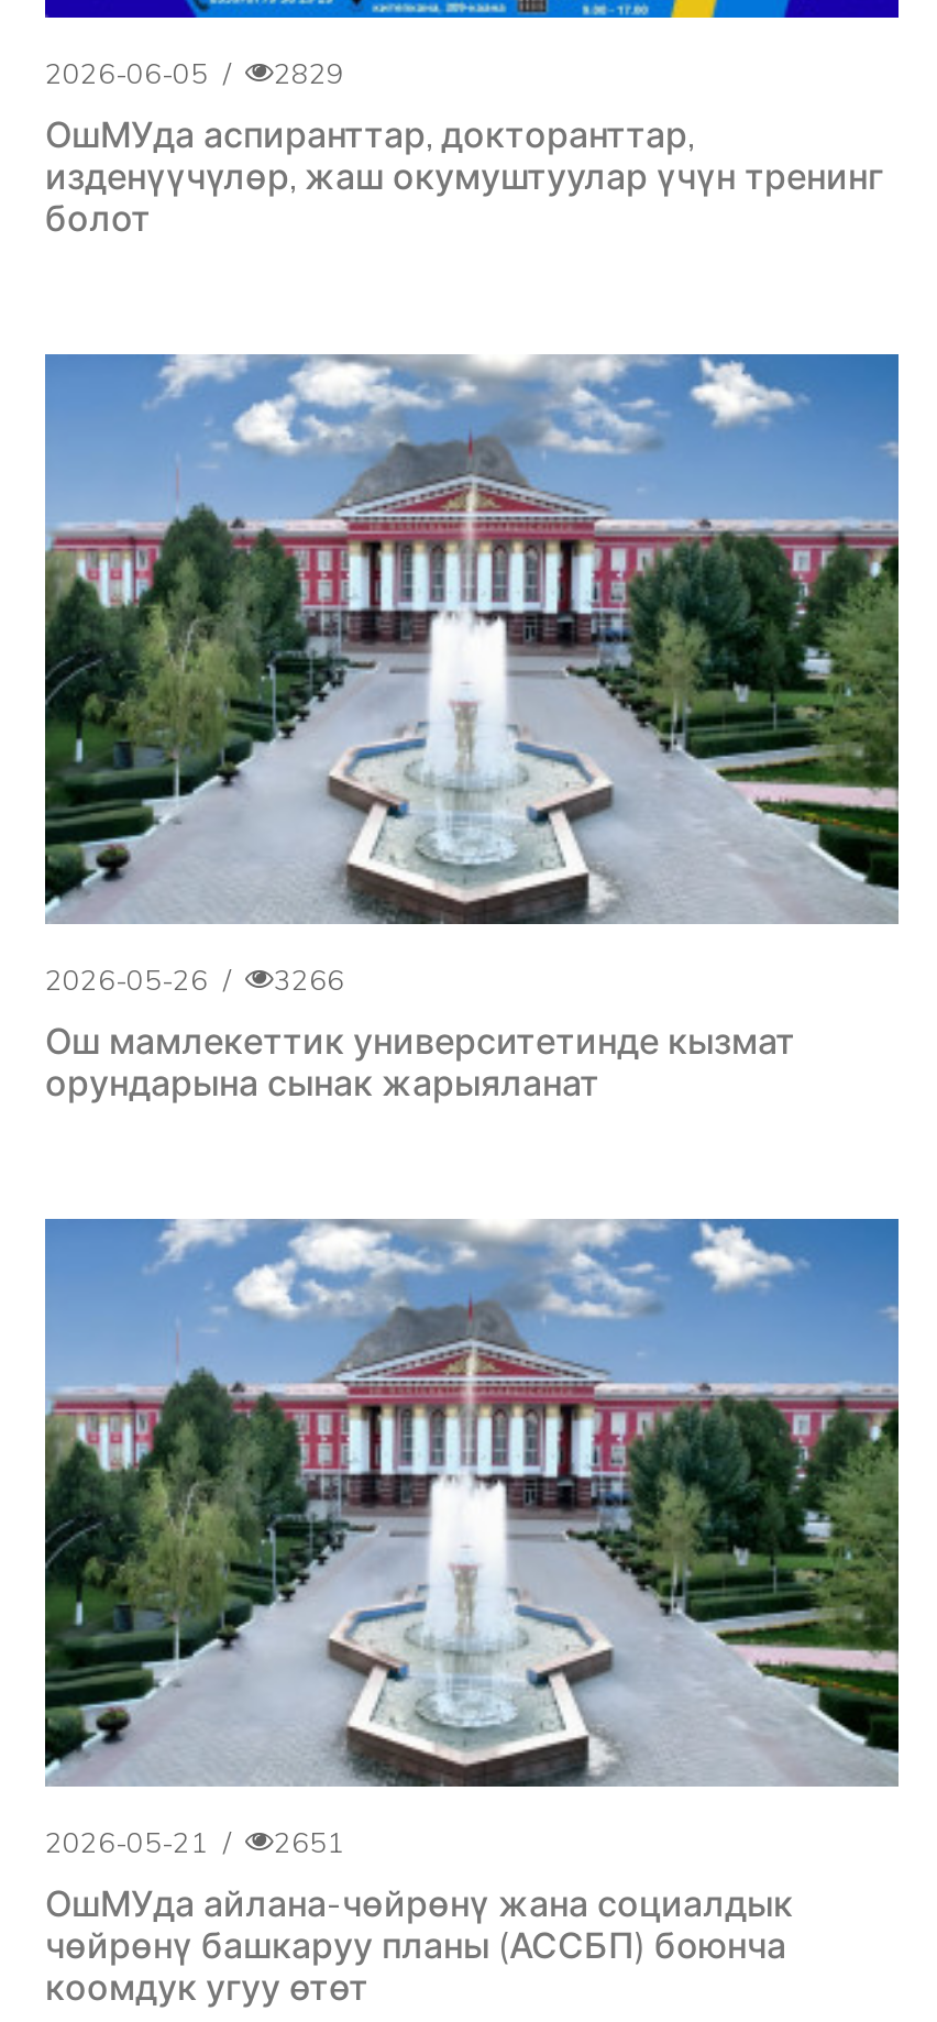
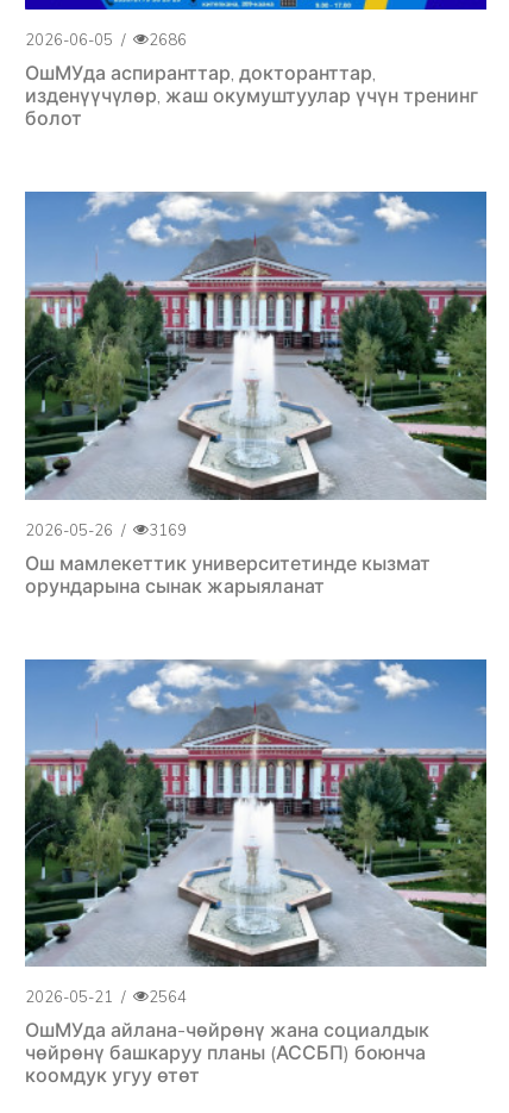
- 2026-06-05 / 2829
+ 2026-06-05 / 2686

- 2026-05-26 / 3266
+ 2026-05-26 / 3169

- 2026-05-21 / 2651
+ 2026-05-21 / 2564
